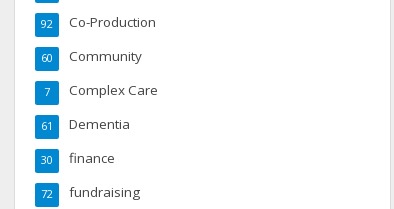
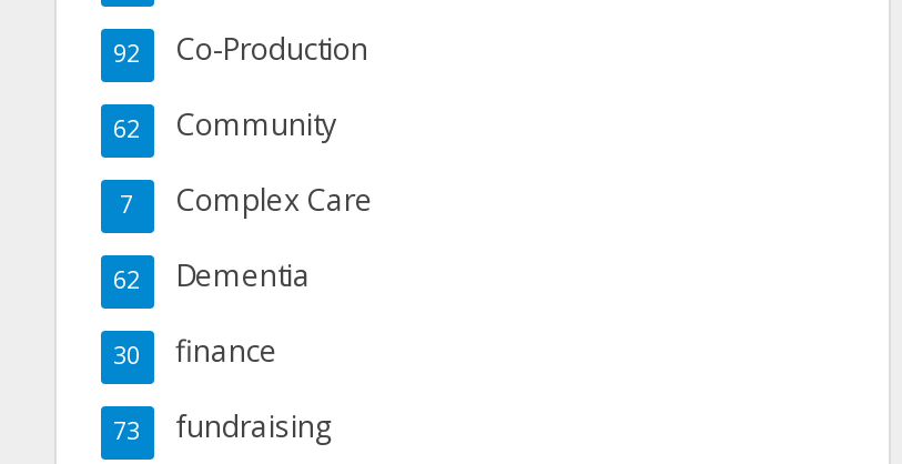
- 60 Community
+ 62 Community

- 61 Dementia
+ 62 Dementia

- 72 fundraising
+ 73 fundraising
